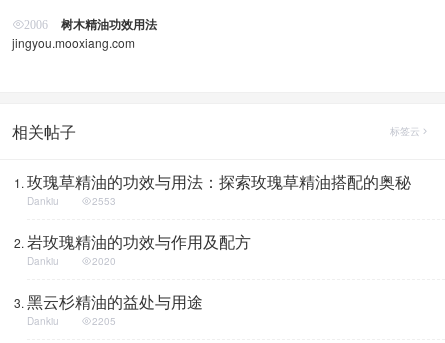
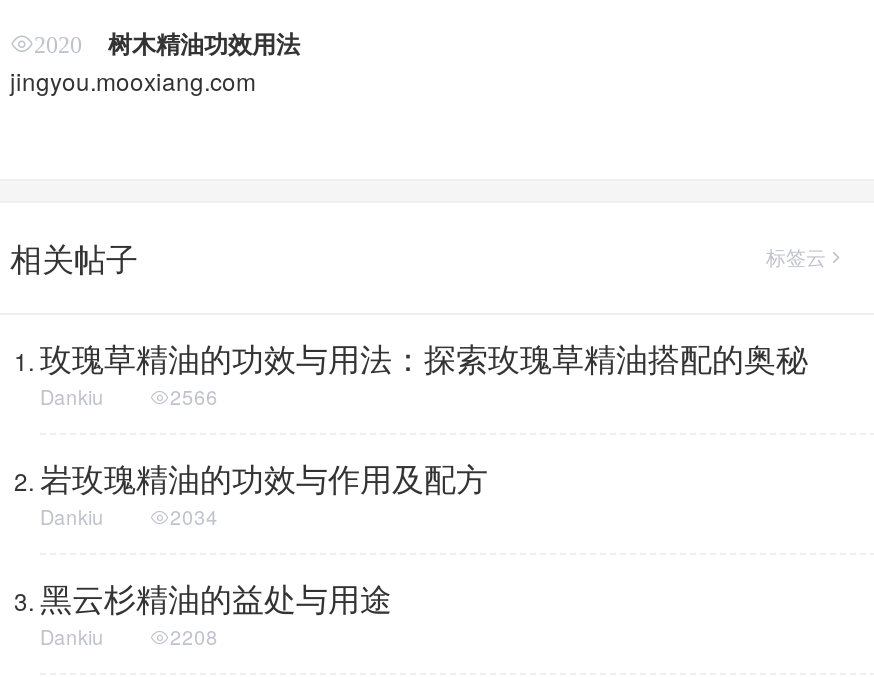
- 2006 树木精油功效用法
+ 2020 树木精油功效用法

- 2553
+ 2566

- 2020
+ 2034

- 2205
+ 2208
